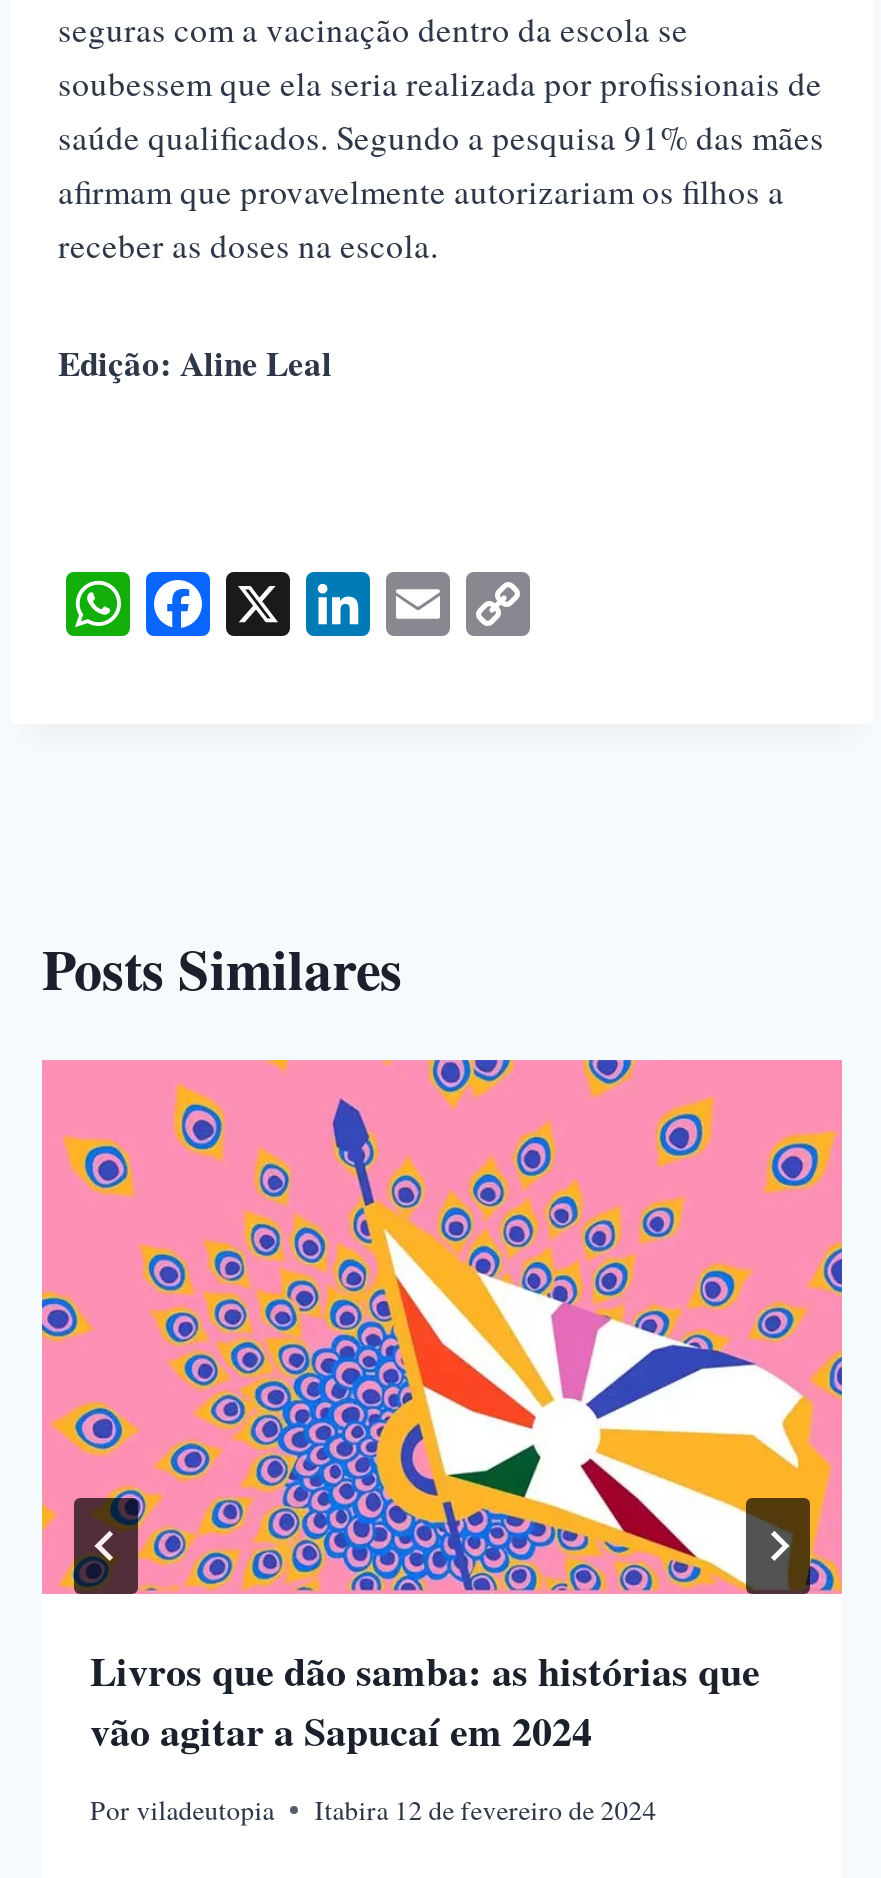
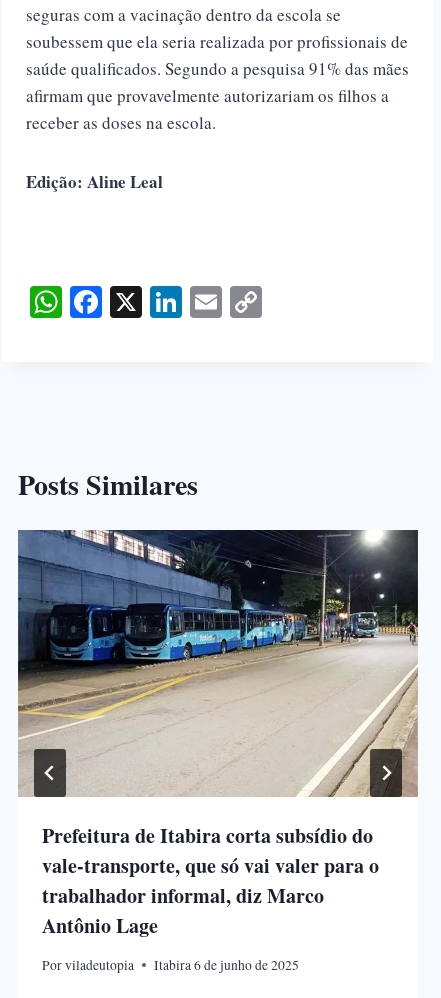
- [image]
- Livros que dão samba: as histórias que
- vão agitar a Sapucaí em 2024
+ [image]
+ Prefeitura de Itabira corta subsídio do
+ vale-transporte, que só vai valer para o
+ trabalhador informal, diz Marco
+ Antônio Lage

- Itabira 12 de fevereiro de 2024
+ Itabira 6 de junho de 2025
